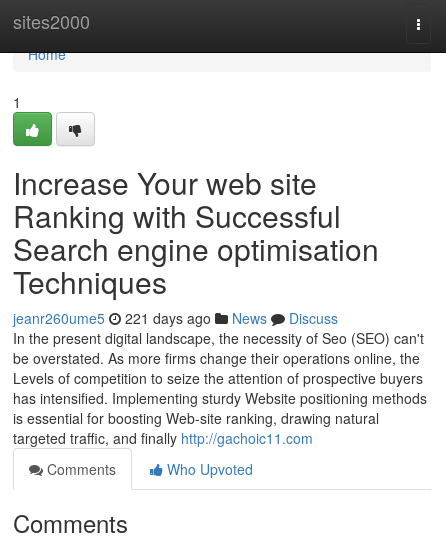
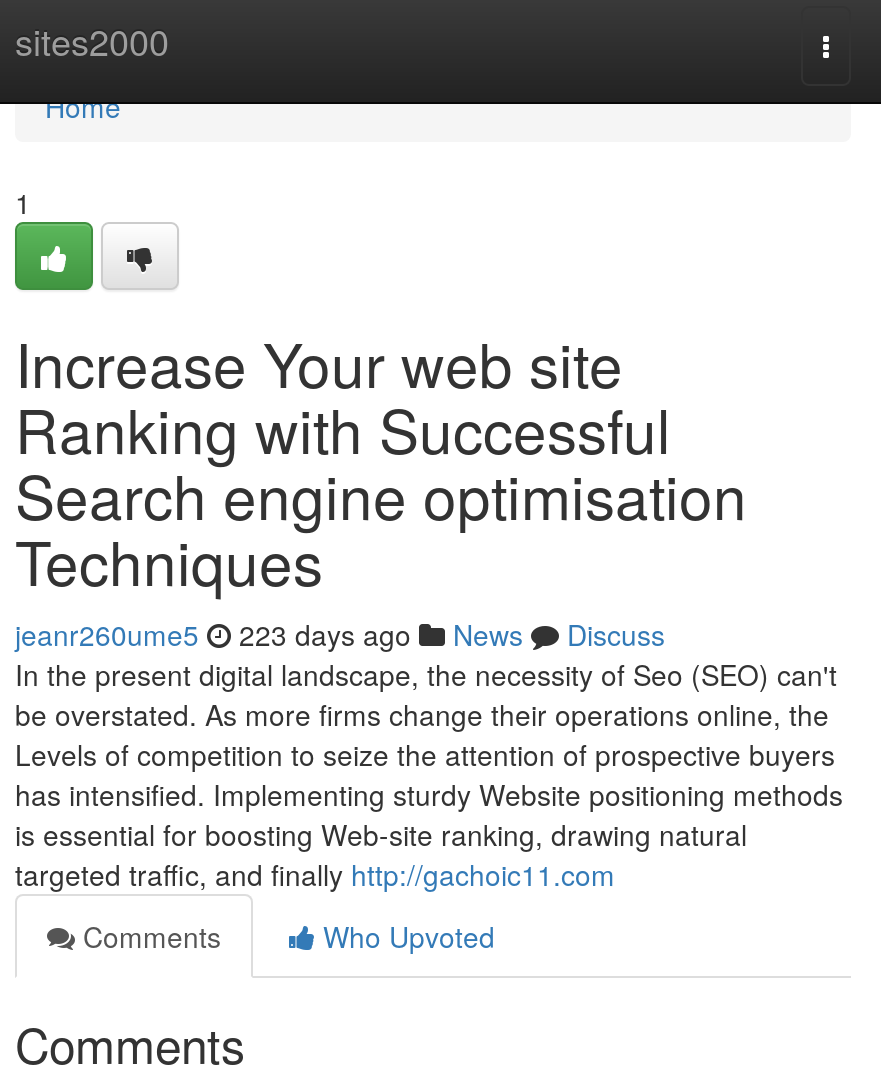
- jeanr260ume5 221 days ago News Discuss
+ jeanr260ume5 223 days ago News Discuss
